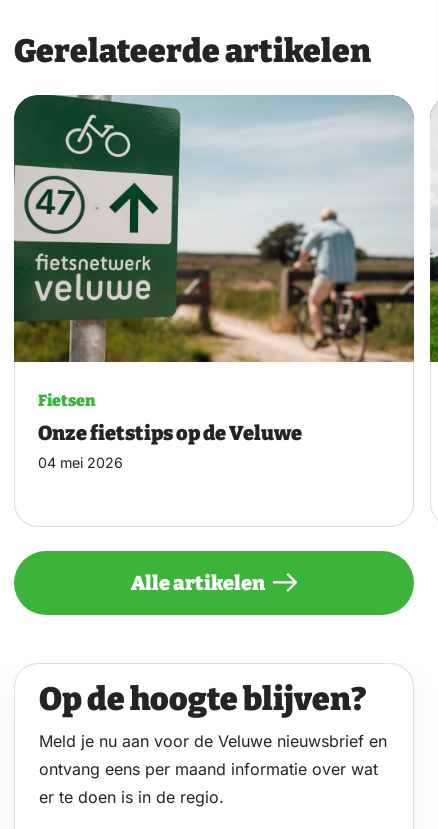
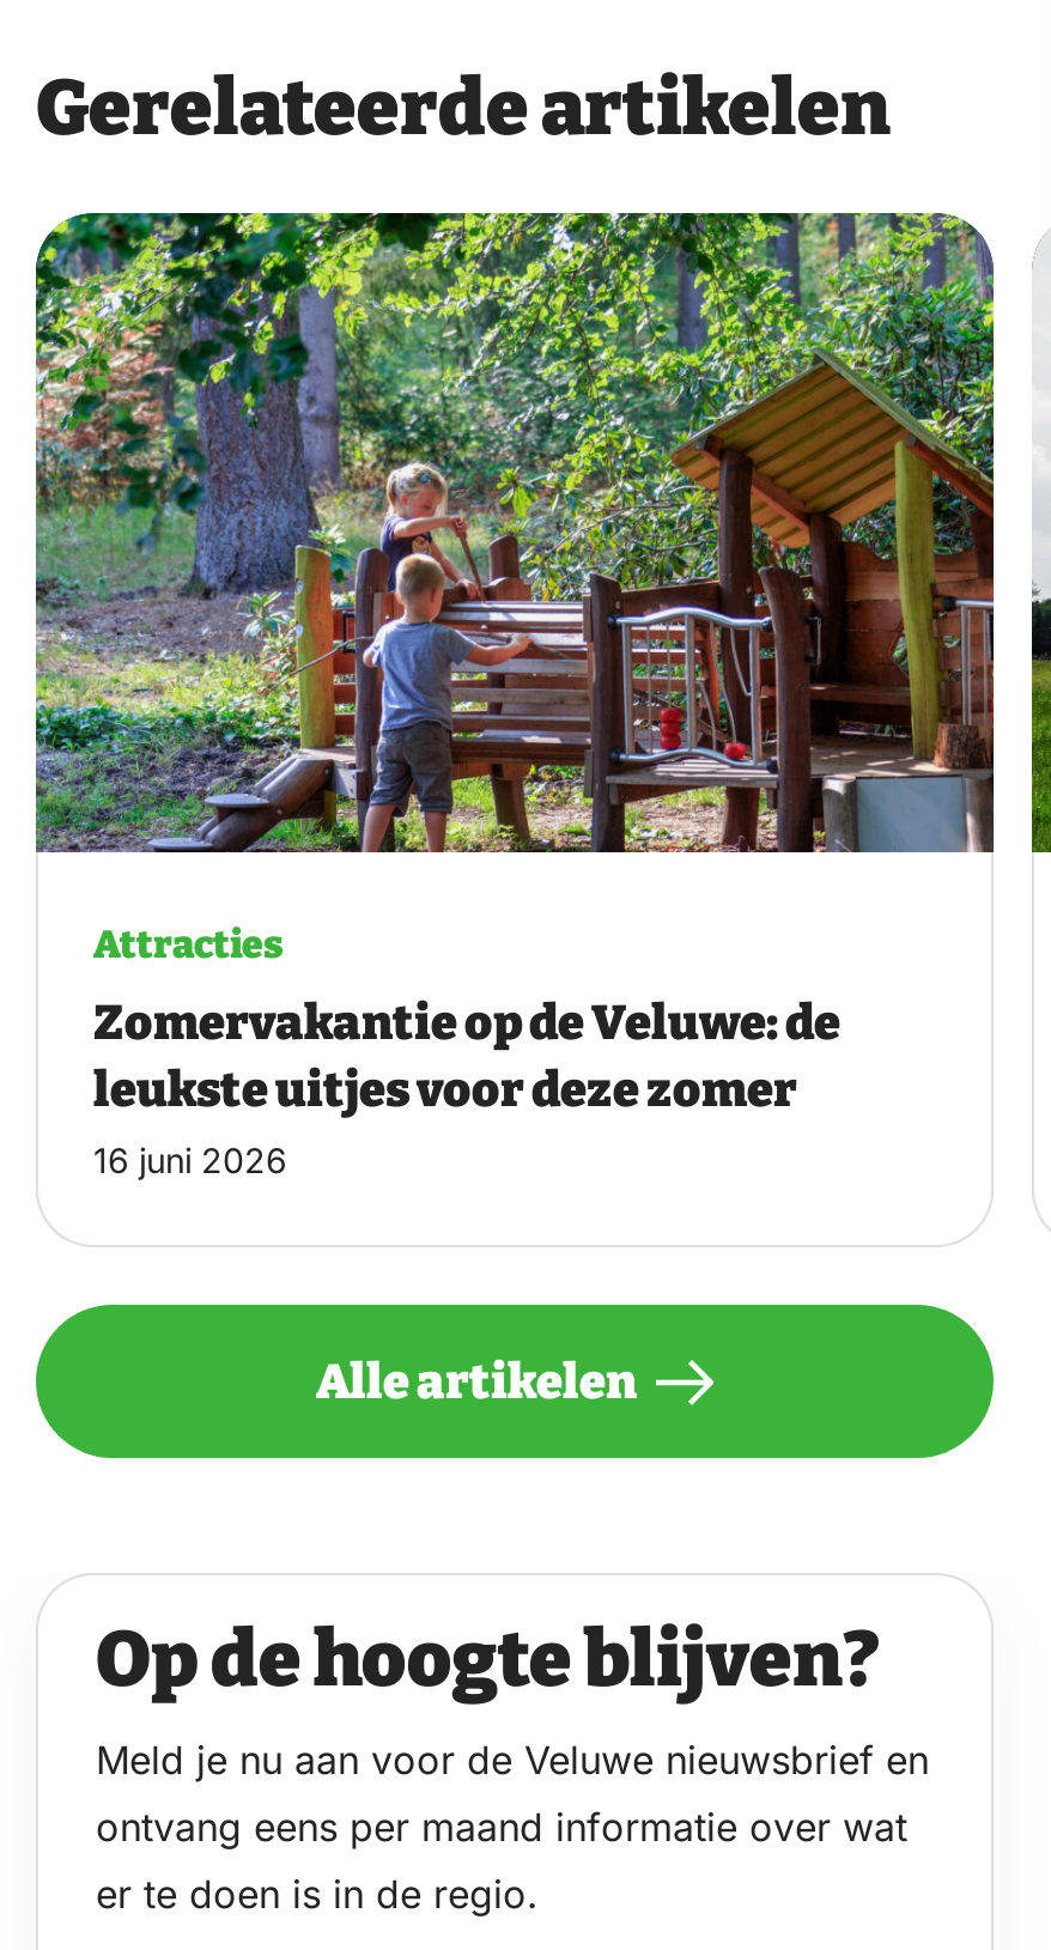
- [image]
- Fietsen
+ [image]
+ Attracties

- Onze fietstips op de Veluwe
- 04 mei 2026
+ Zomervakantie op de Veluwe: de
+ leukste uitjes voor deze zomer
+ 16 juni 2026
